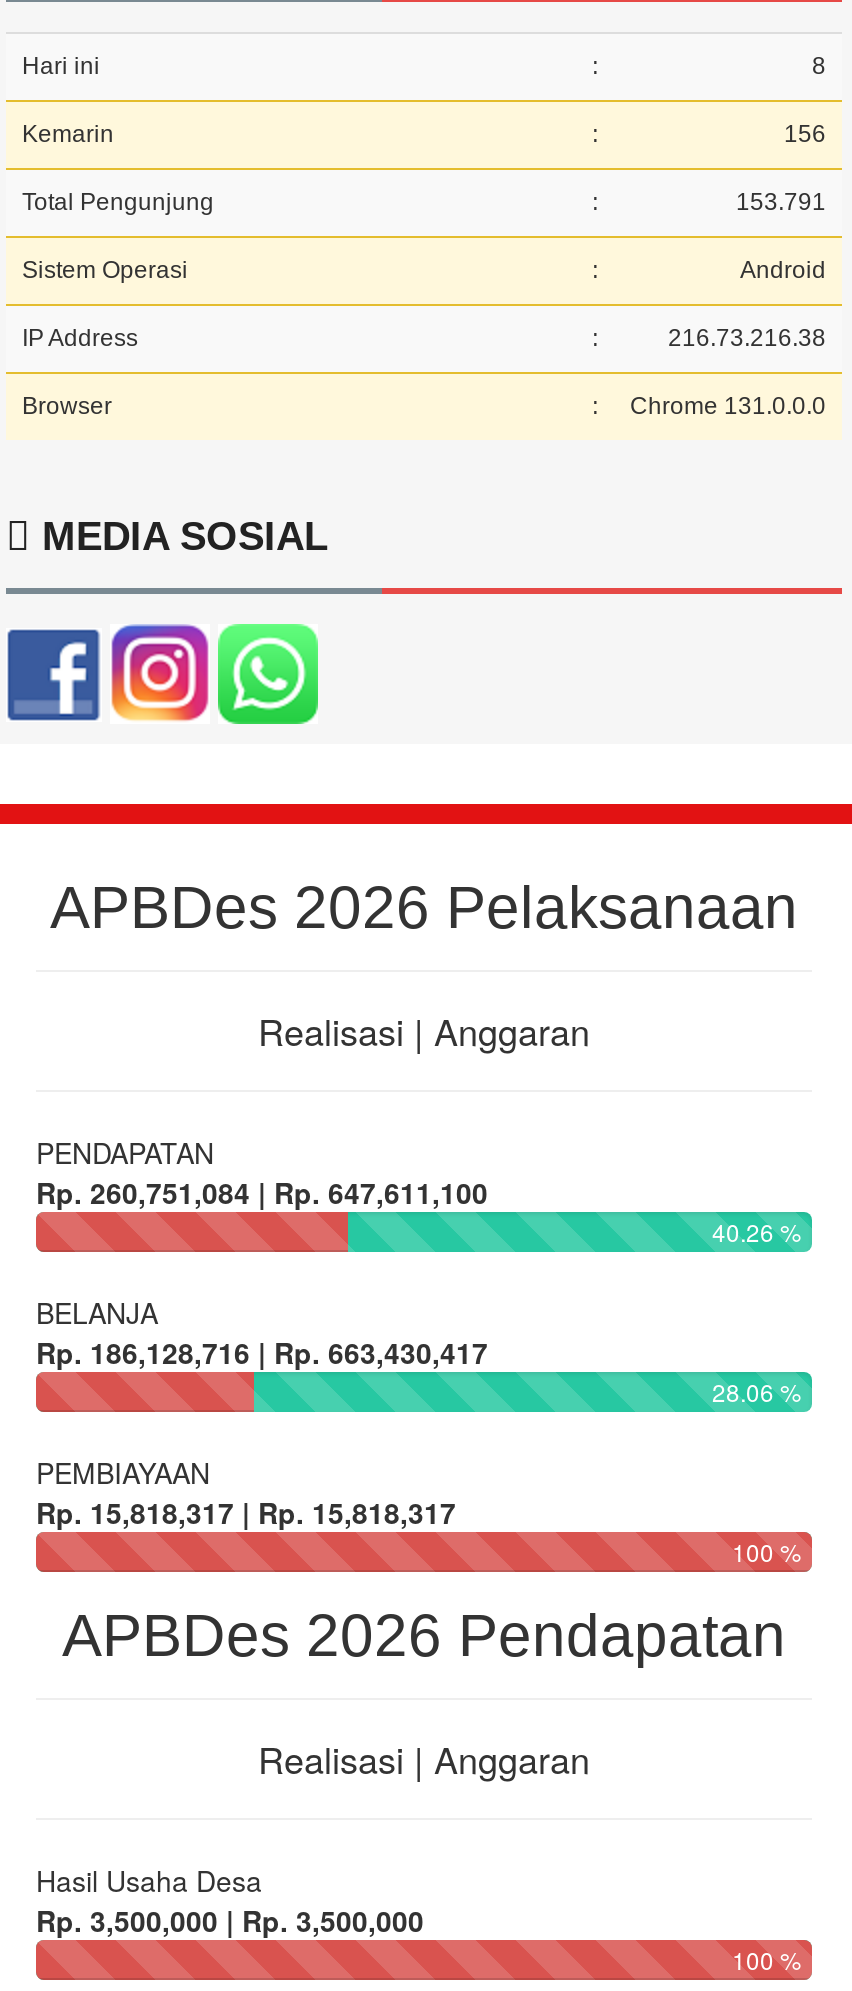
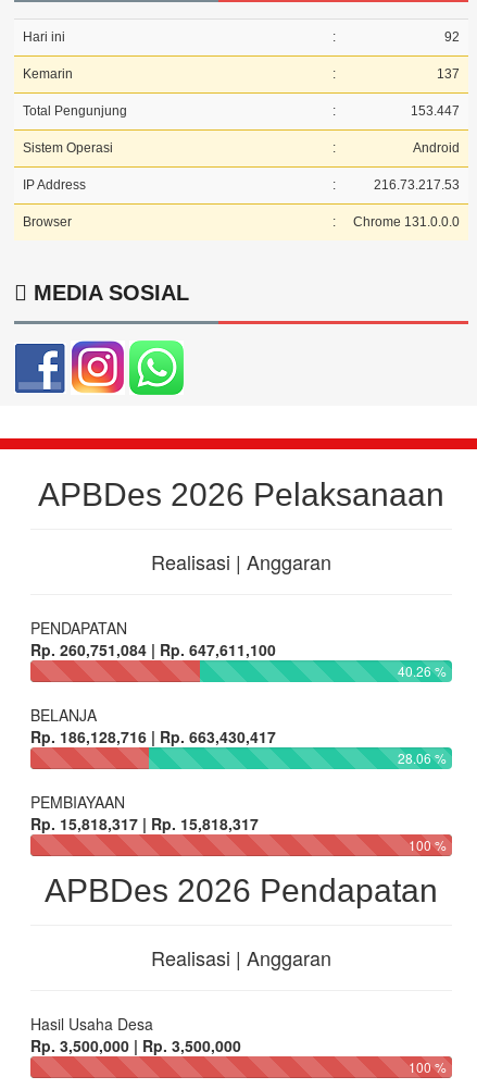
- 8
+ 92

- 156
+ 137

- 153.791
+ 153.447

- 216.73.216.38
+ 216.73.217.53
